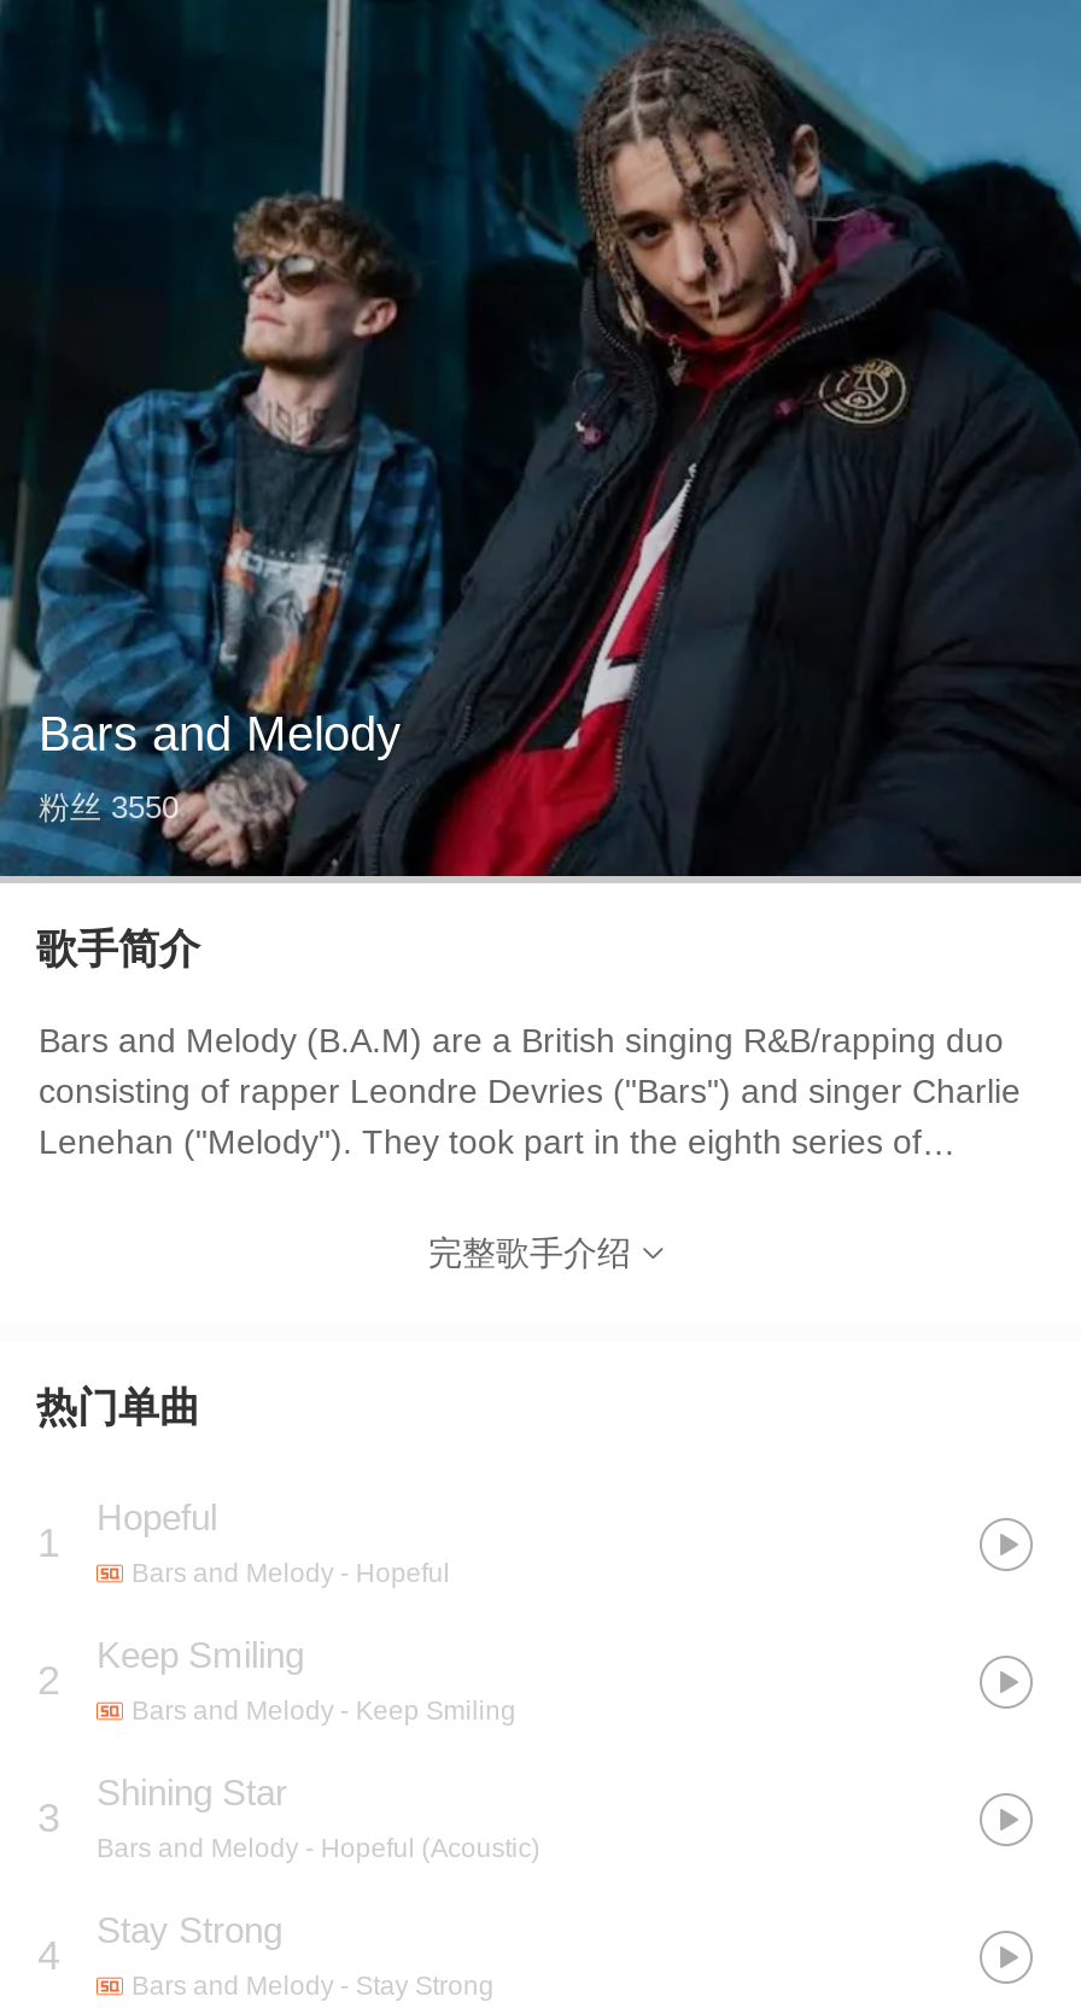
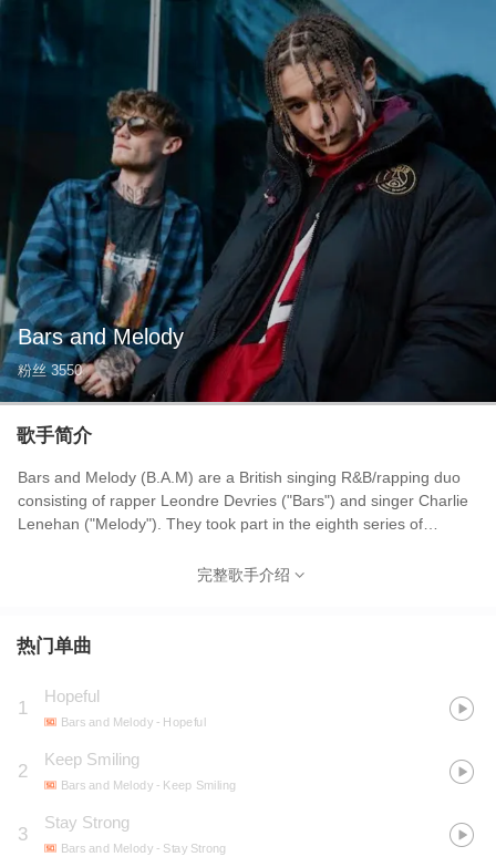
- Shining Star
- Bars and Melody - Hopeful (Acoustic)
- 4
